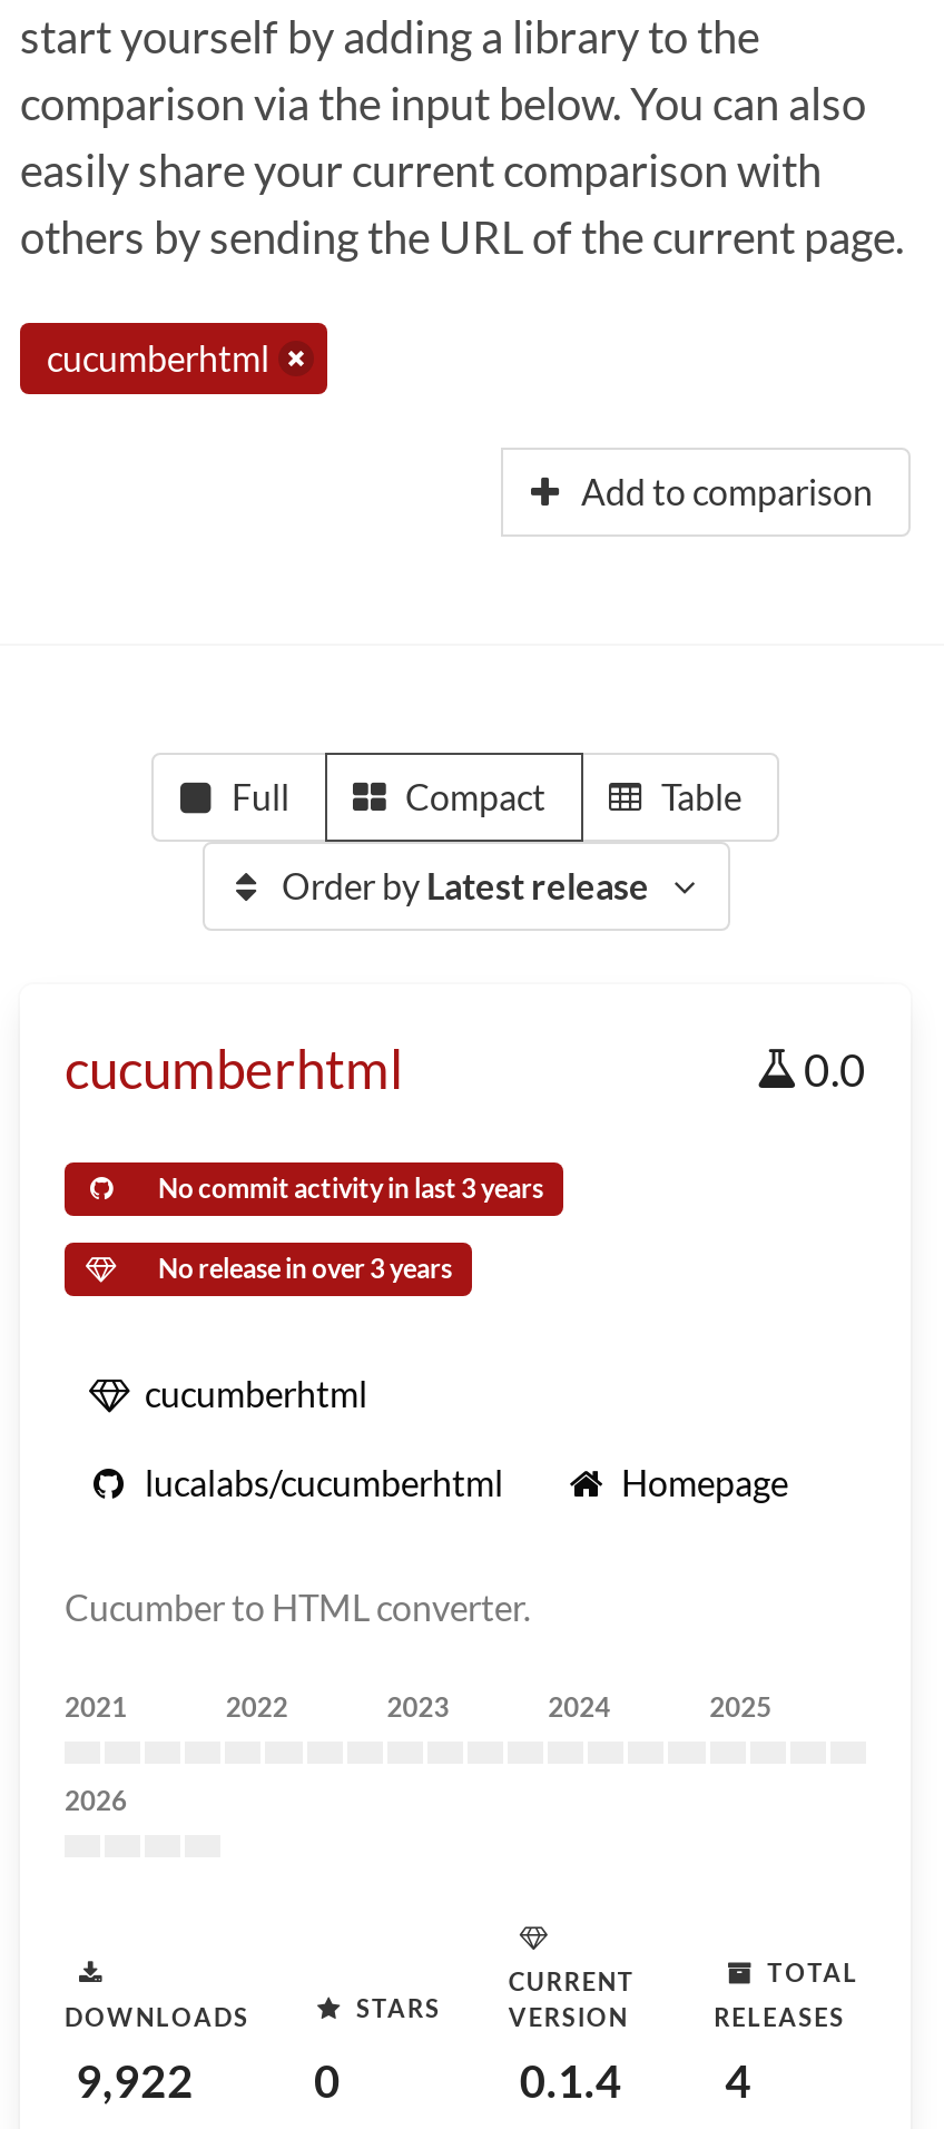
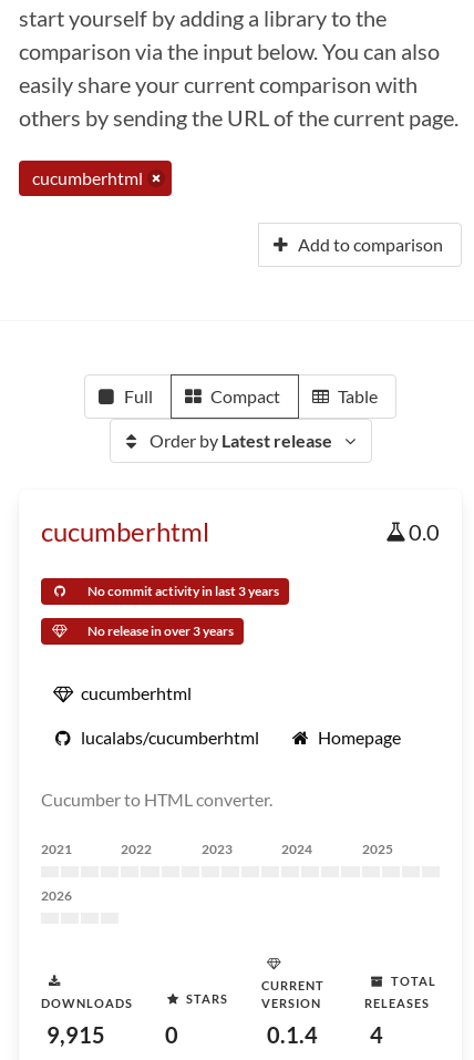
- 9,922
+ 9,915
